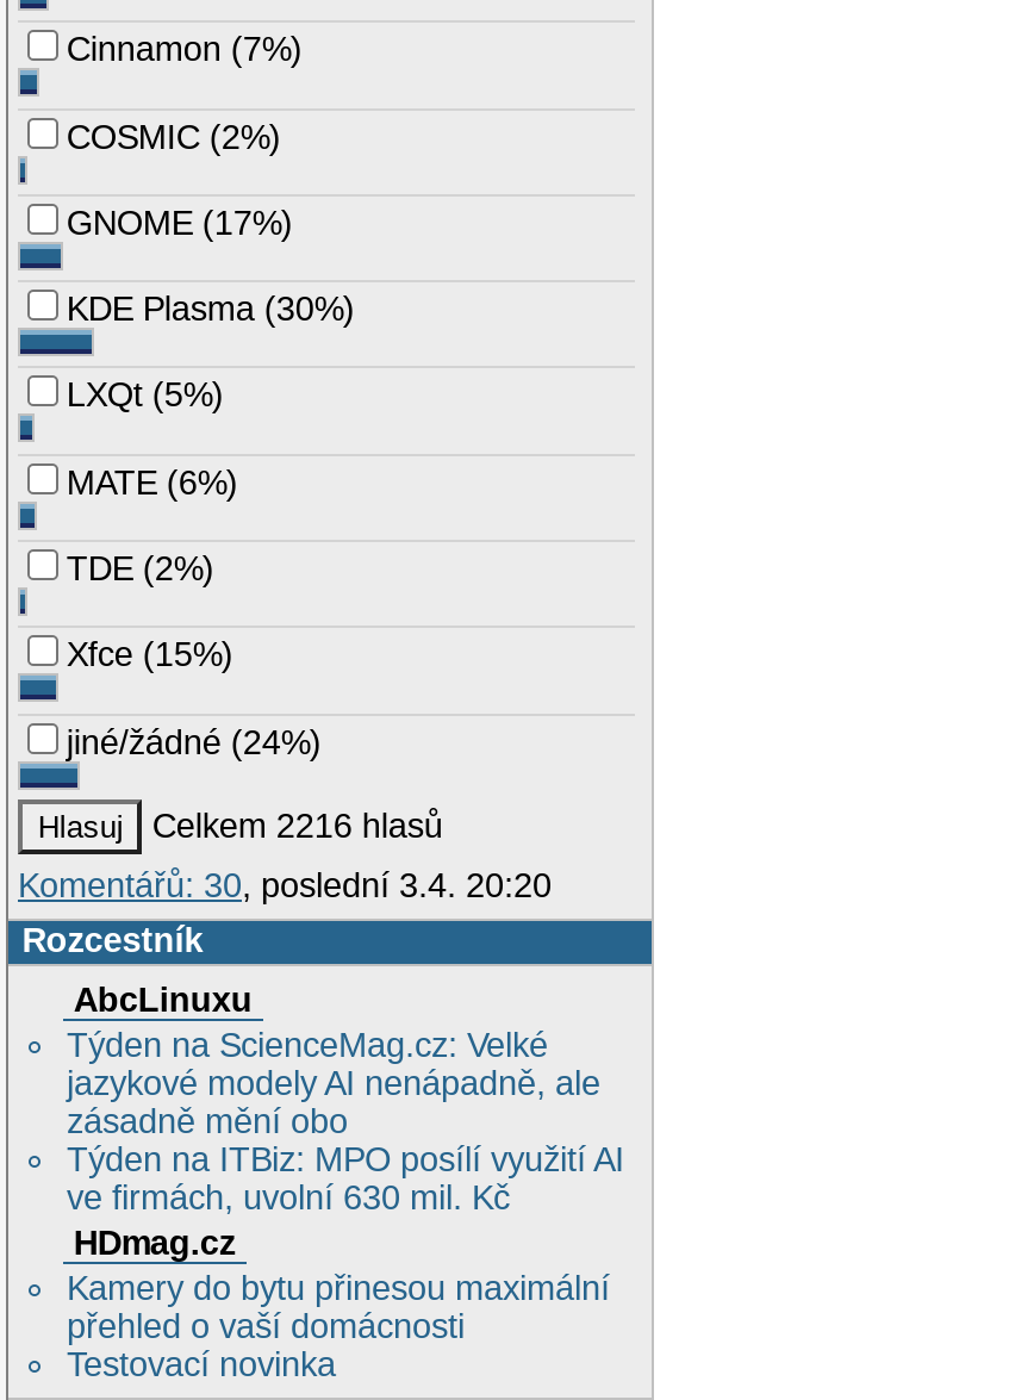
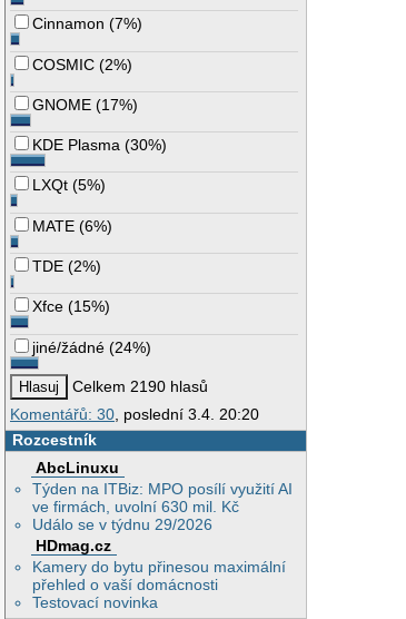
- Celkem 2216 hlasů
+ Celkem 2190 hlasů

- Týden na ScienceMag.cz: Velké
- jazykové modely AI nenápadně, ale
- zásadně mění obo

moved up: Týden na ITBiz: MPO posílí využití AI | ve firmách, uvolní 630 mil. Kč

+ Událo se v týdnu 29/2026
